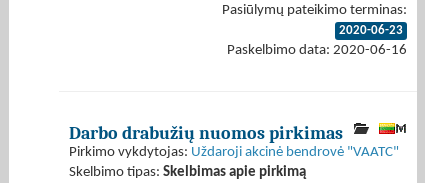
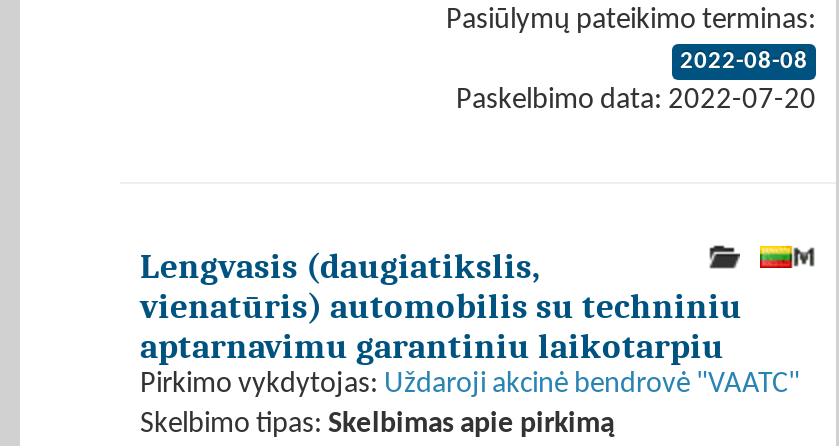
- 2020-06-23
- Paskelbimo data: 2020-06-16
+ 2022-08-08
+ Paskelbimo data: 2022-07-20

- Darbo drabužių nuomos pirkimas
+ Lengvasis (daugiatikslis,
+ vienatūris) automobilis su techniniu
+ aptarnavimu garantiniu laikotarpiu
